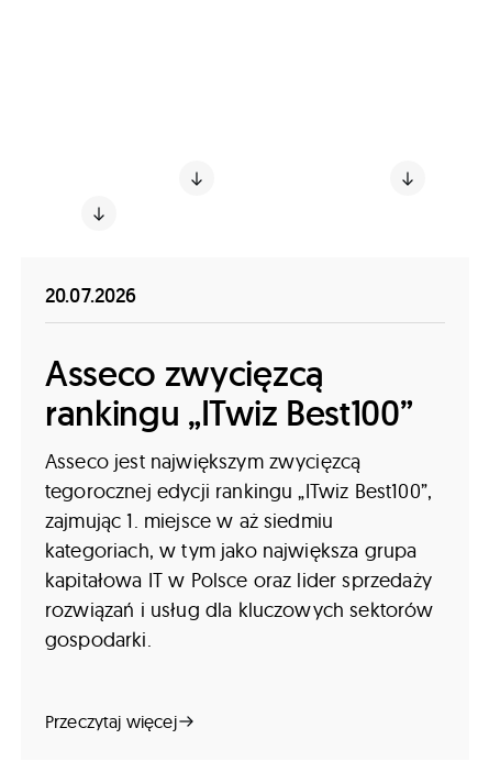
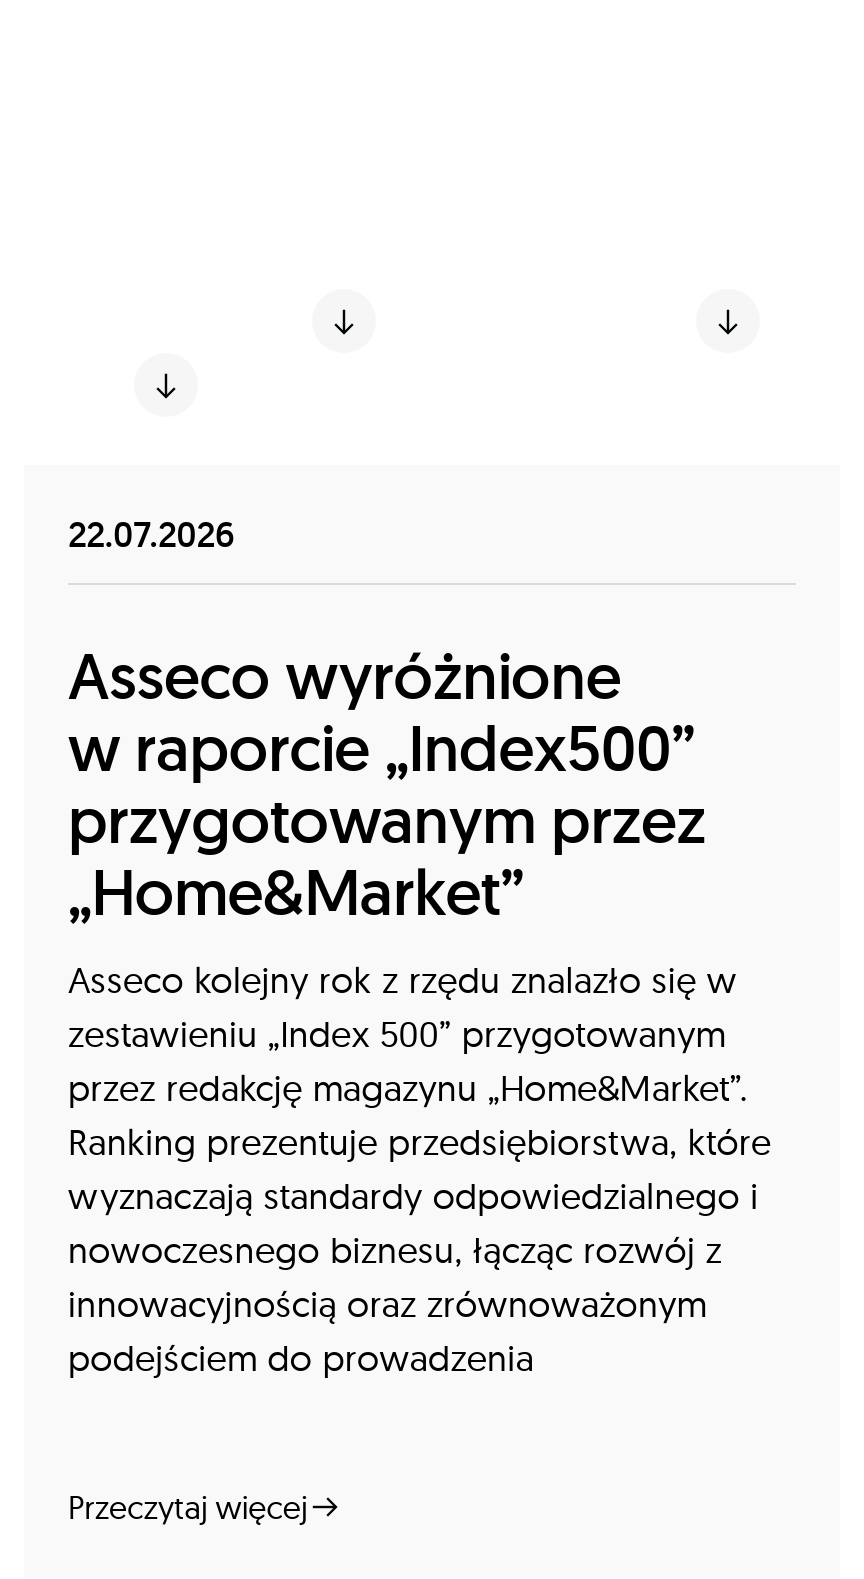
- 20.07.2026
+ 22.07.2026

- Asseco zwycięzcą
- rankingu „ITwiz Best100”
- Asseco jest największym zwycięzcą
- tegorocznej edycji rankingu „ITwiz Best100”,
- zajmując 1. miejsce w aż siedmiu
- kategoriach, w tym jako największa grupa
- kapitałowa IT w Polsce oraz lider sprzedaży
- rozwiązań i usług dla kluczowych sektorów
- gospodarki.
+ Asseco wyróżnione
+ w raporcie „Index500”
+ przygotowanym przez
+ „Home&Market”
+ Asseco kolejny rok z rzędu znalazło się w
+ zestawieniu „Index 500” przygotowanym
+ przez redakcję magazynu „Home&Market”.
+ Ranking prezentuje przedsiębiorstwa, które
+ wyznaczają standardy odpowiedzialnego i
+ nowoczesnego biznesu, łącząc rozwój z
+ innowacyjnością oraz zrównoważonym
+ podejściem do prowadzenia
